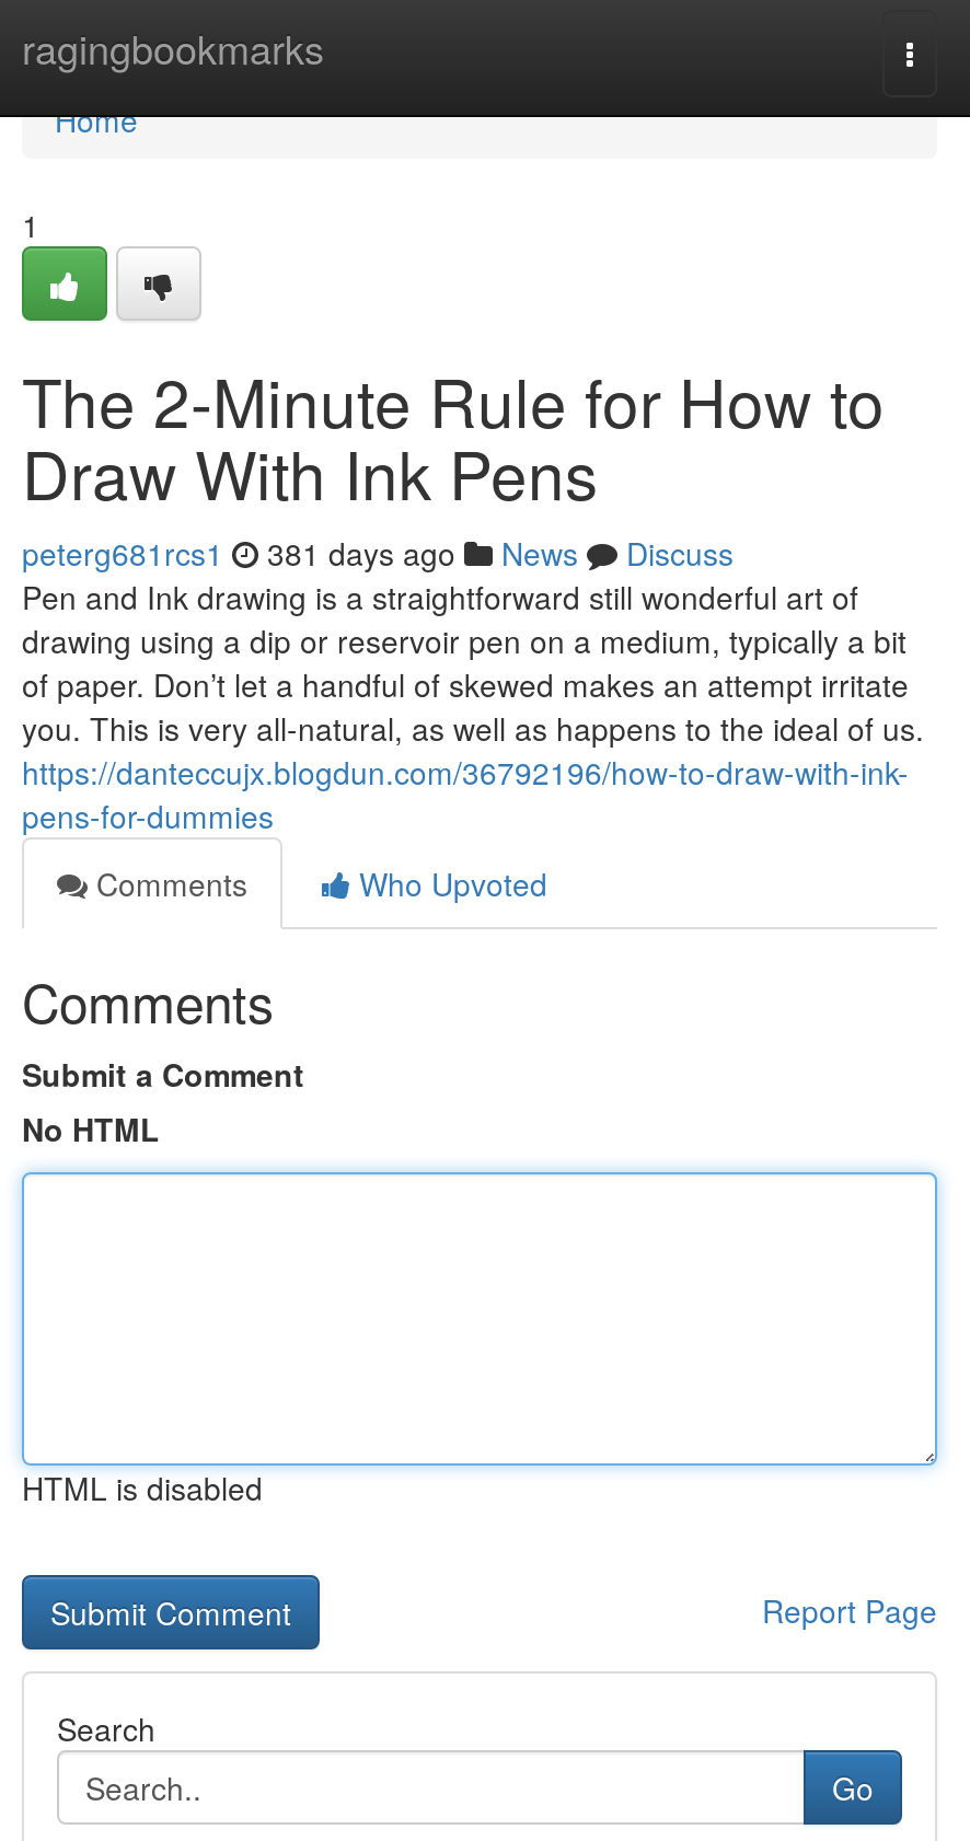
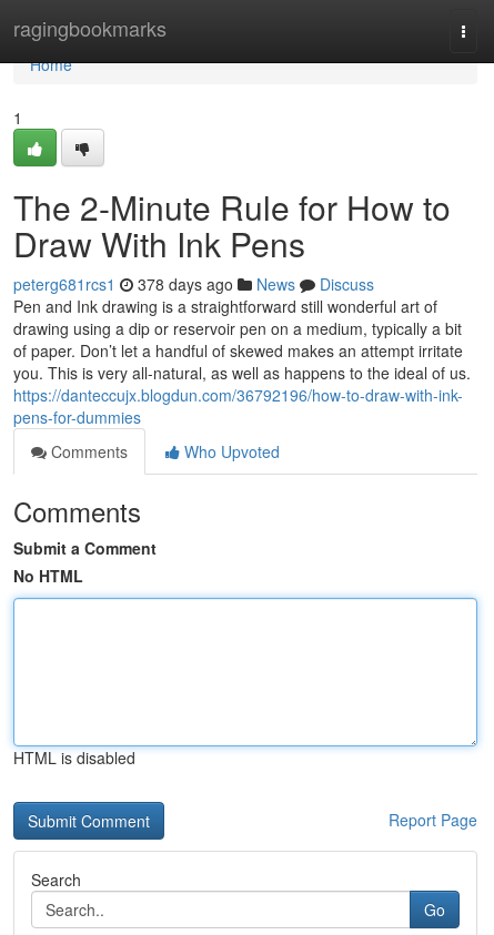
- peterg681rcs1 381 days ago News Discuss
+ peterg681rcs1 378 days ago News Discuss
